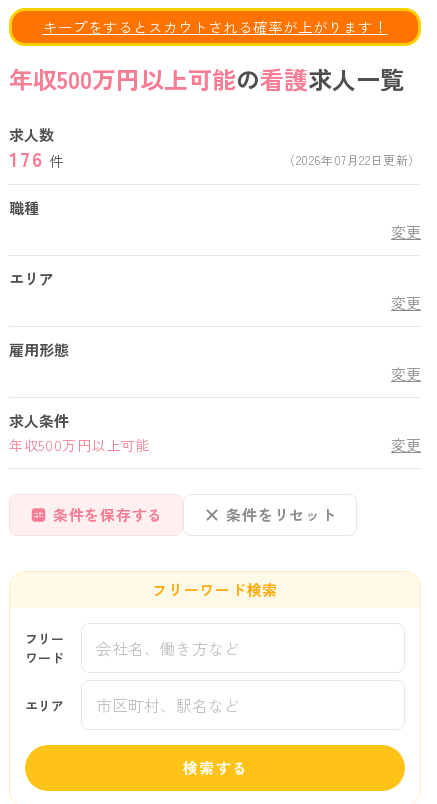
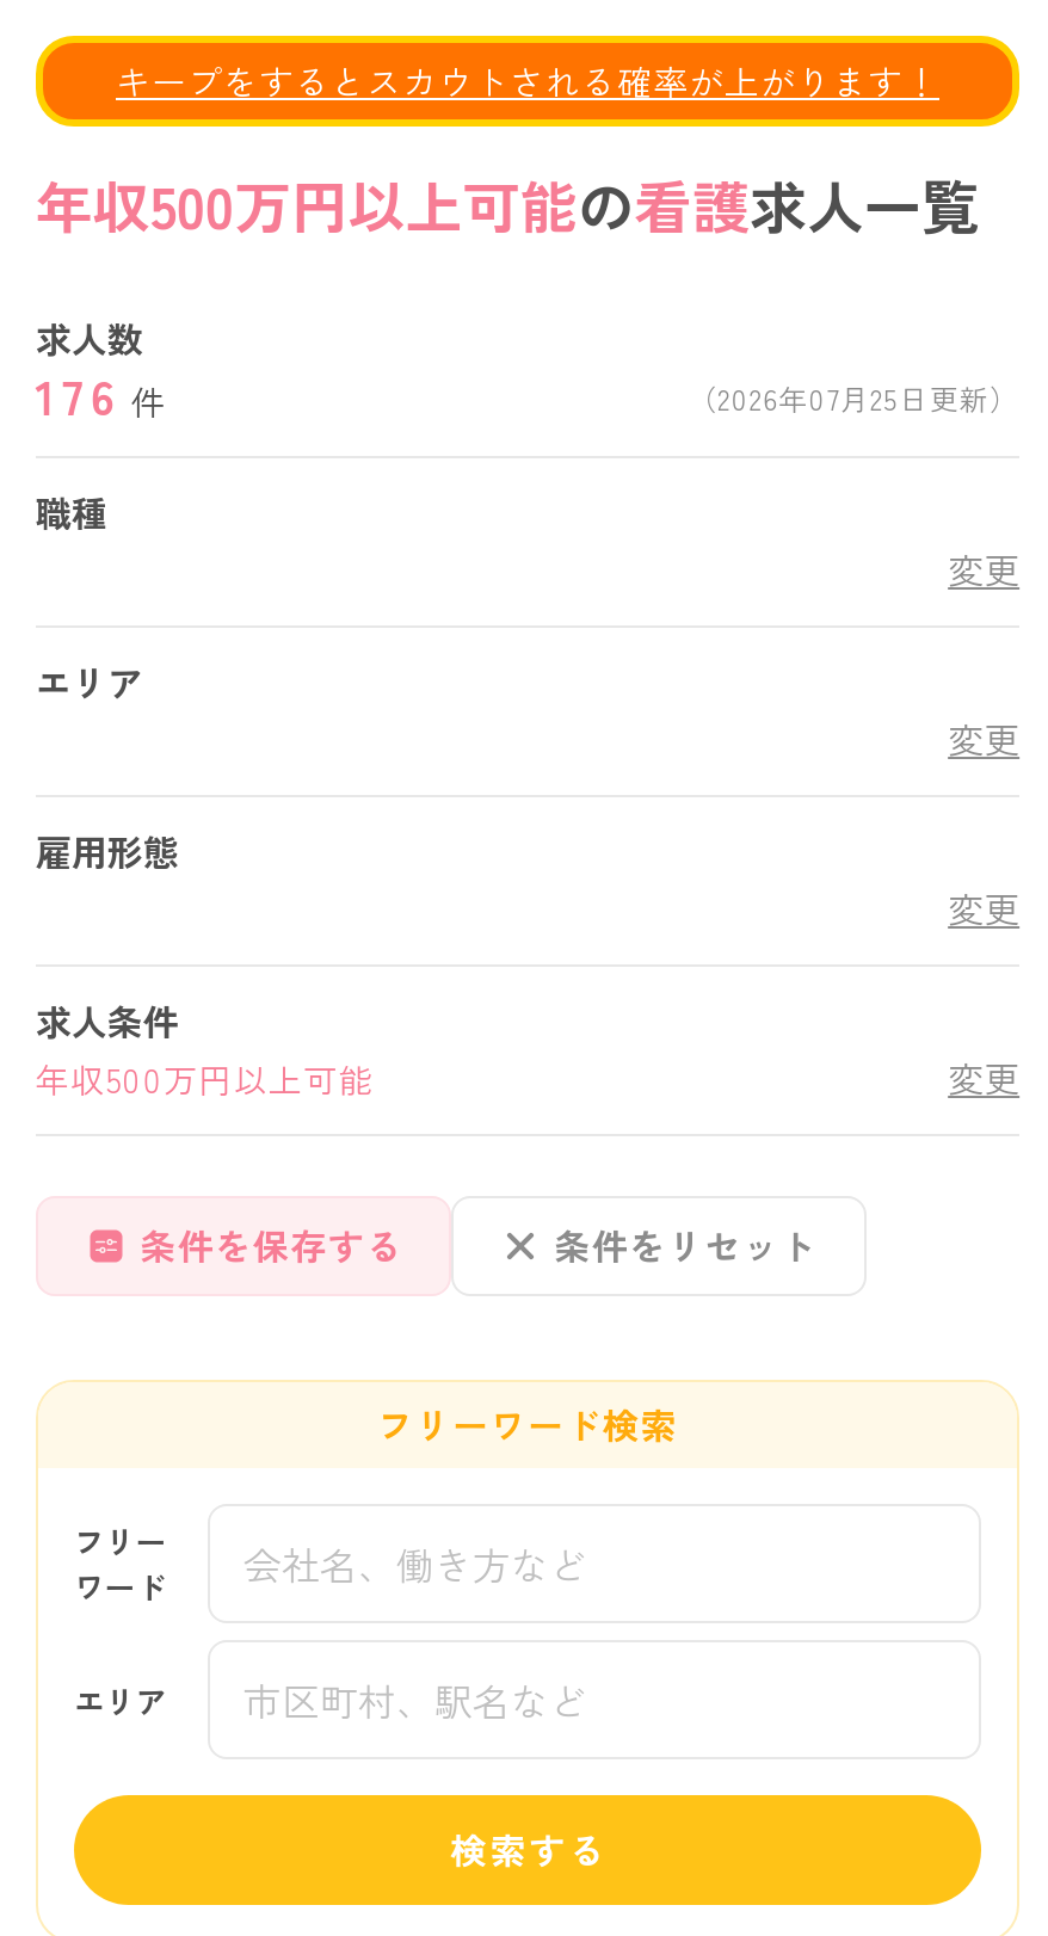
- （2026年07月22日更新）
+ （2026年07月25日更新）
